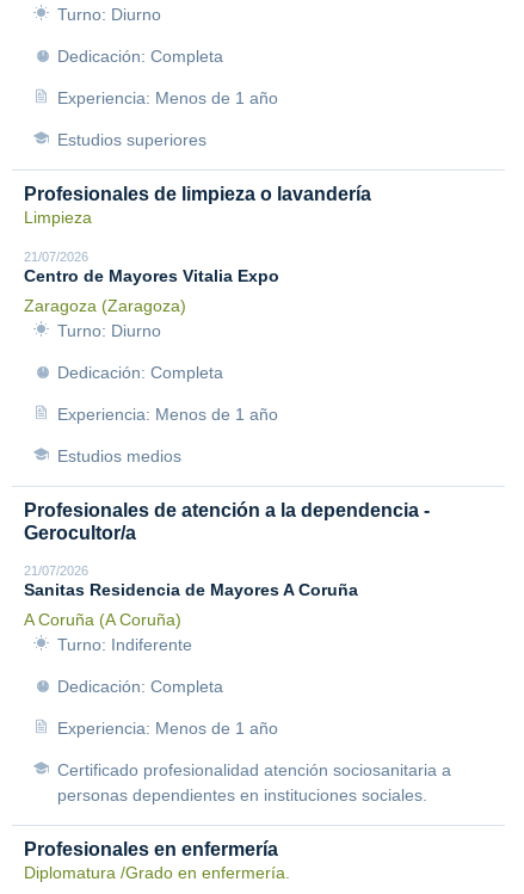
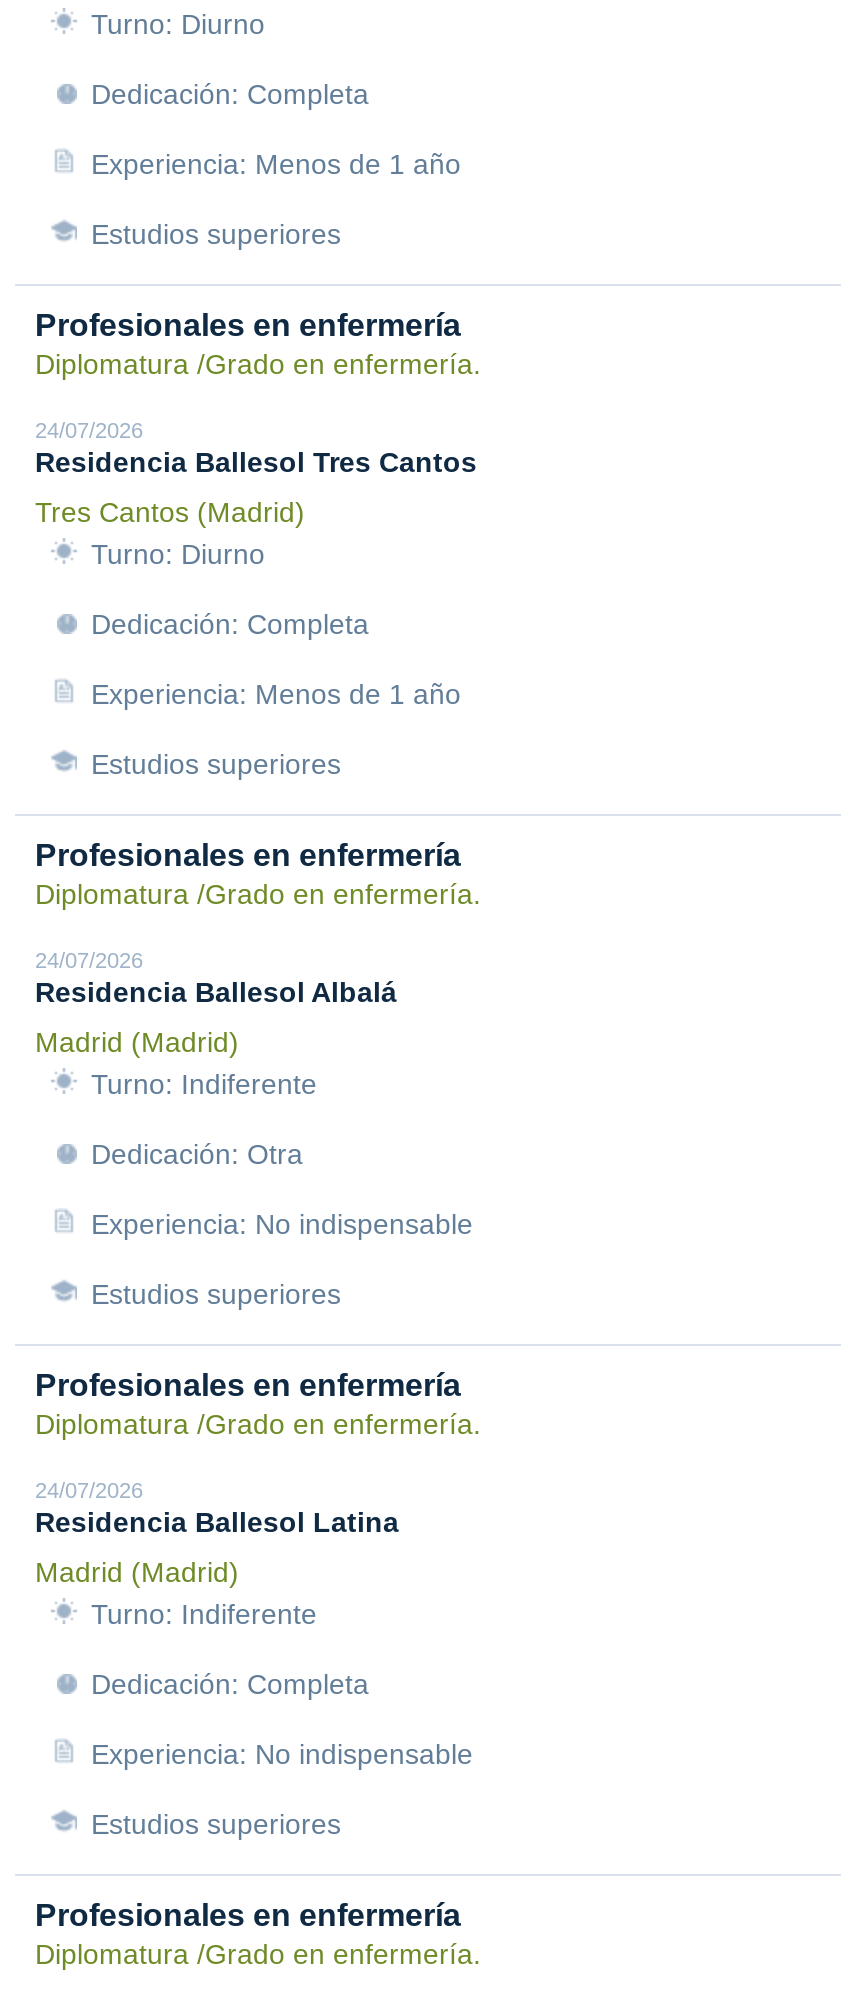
- Profesionales de limpieza o lavandería
- Limpieza
+ Profesionales en enfermería
+ Diplomatura /Grado en enfermería.

- 21/07/2026
- Centro de Mayores Vitalia Expo
+ 24/07/2026
+ Residencia Ballesol Tres Cantos

- Zaragoza (Zaragoza)
+ Tres Cantos (Madrid)

- Estudios medios
- Profesionales de atención a la dependencia -
- Gerocultor/a
- 21/07/2026
- Sanitas Residencia de Mayores A Coruña
- A Coruña (A Coruña)
+ Estudios superiores
+ Profesionales en enfermería
+ Diplomatura /Grado en enfermería.
+ 24/07/2026
+ Residencia Ballesol Albalá
+ Madrid (Madrid)
+ Turno: Indiferente
+ Dedicación: Otra
+ Experiencia: No indispensable
+ Estudios superiores
+ Profesionales en enfermería
+ Diplomatura /Grado en enfermería.
+ 24/07/2026
+ Residencia Ballesol Latina
+ Madrid (Madrid)

moved down: Turno: Indiferente | Dedicación: Completa

- Experiencia: Menos de 1 año
+ Experiencia: No indispensable

- Certificado profesionalidad atención sociosanitaria a
- personas dependientes en instituciones sociales.
+ Estudios superiores
